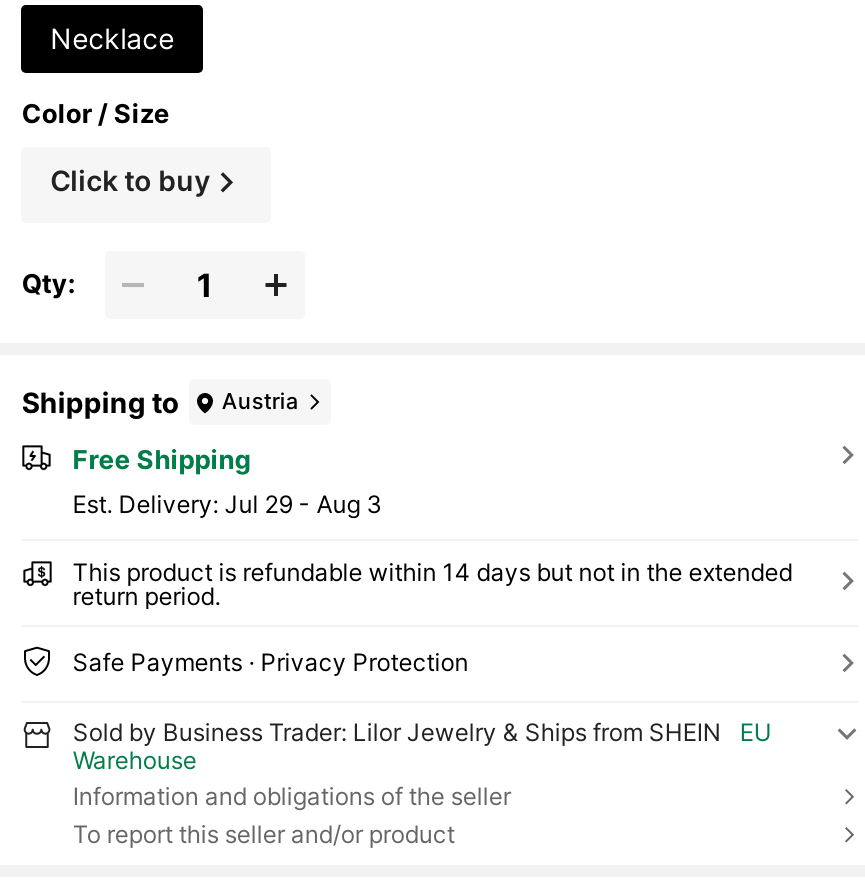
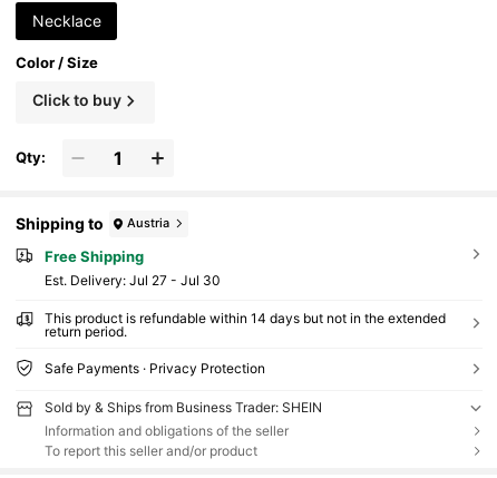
- Est. Delivery: Jul 29 - Aug 3
+ Est. Delivery: Jul 27 - Jul 30

- Sold by Business Trader: Lilor Jewelry & Ships from SHEIN
- EU
- Warehouse
+ Sold by & Ships from Business Trader: SHEIN
